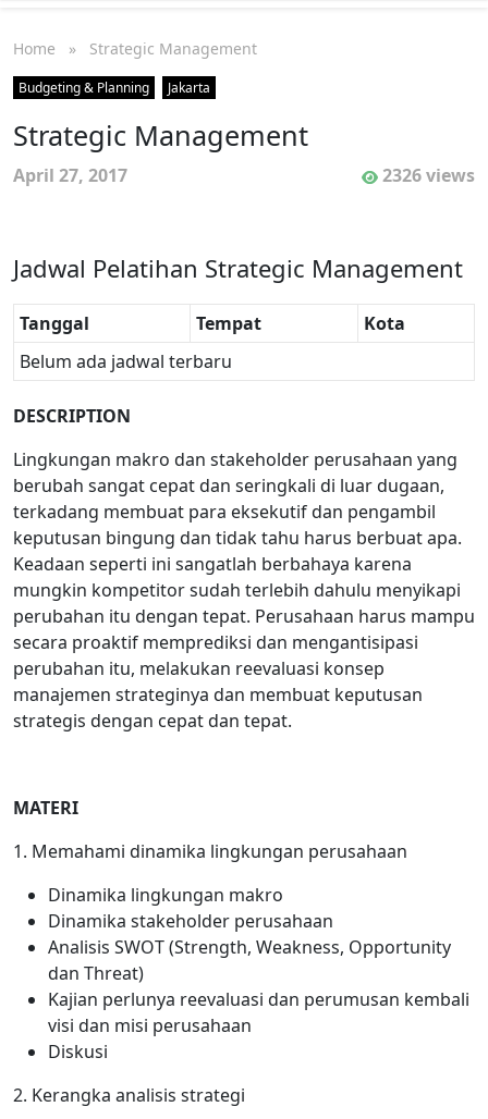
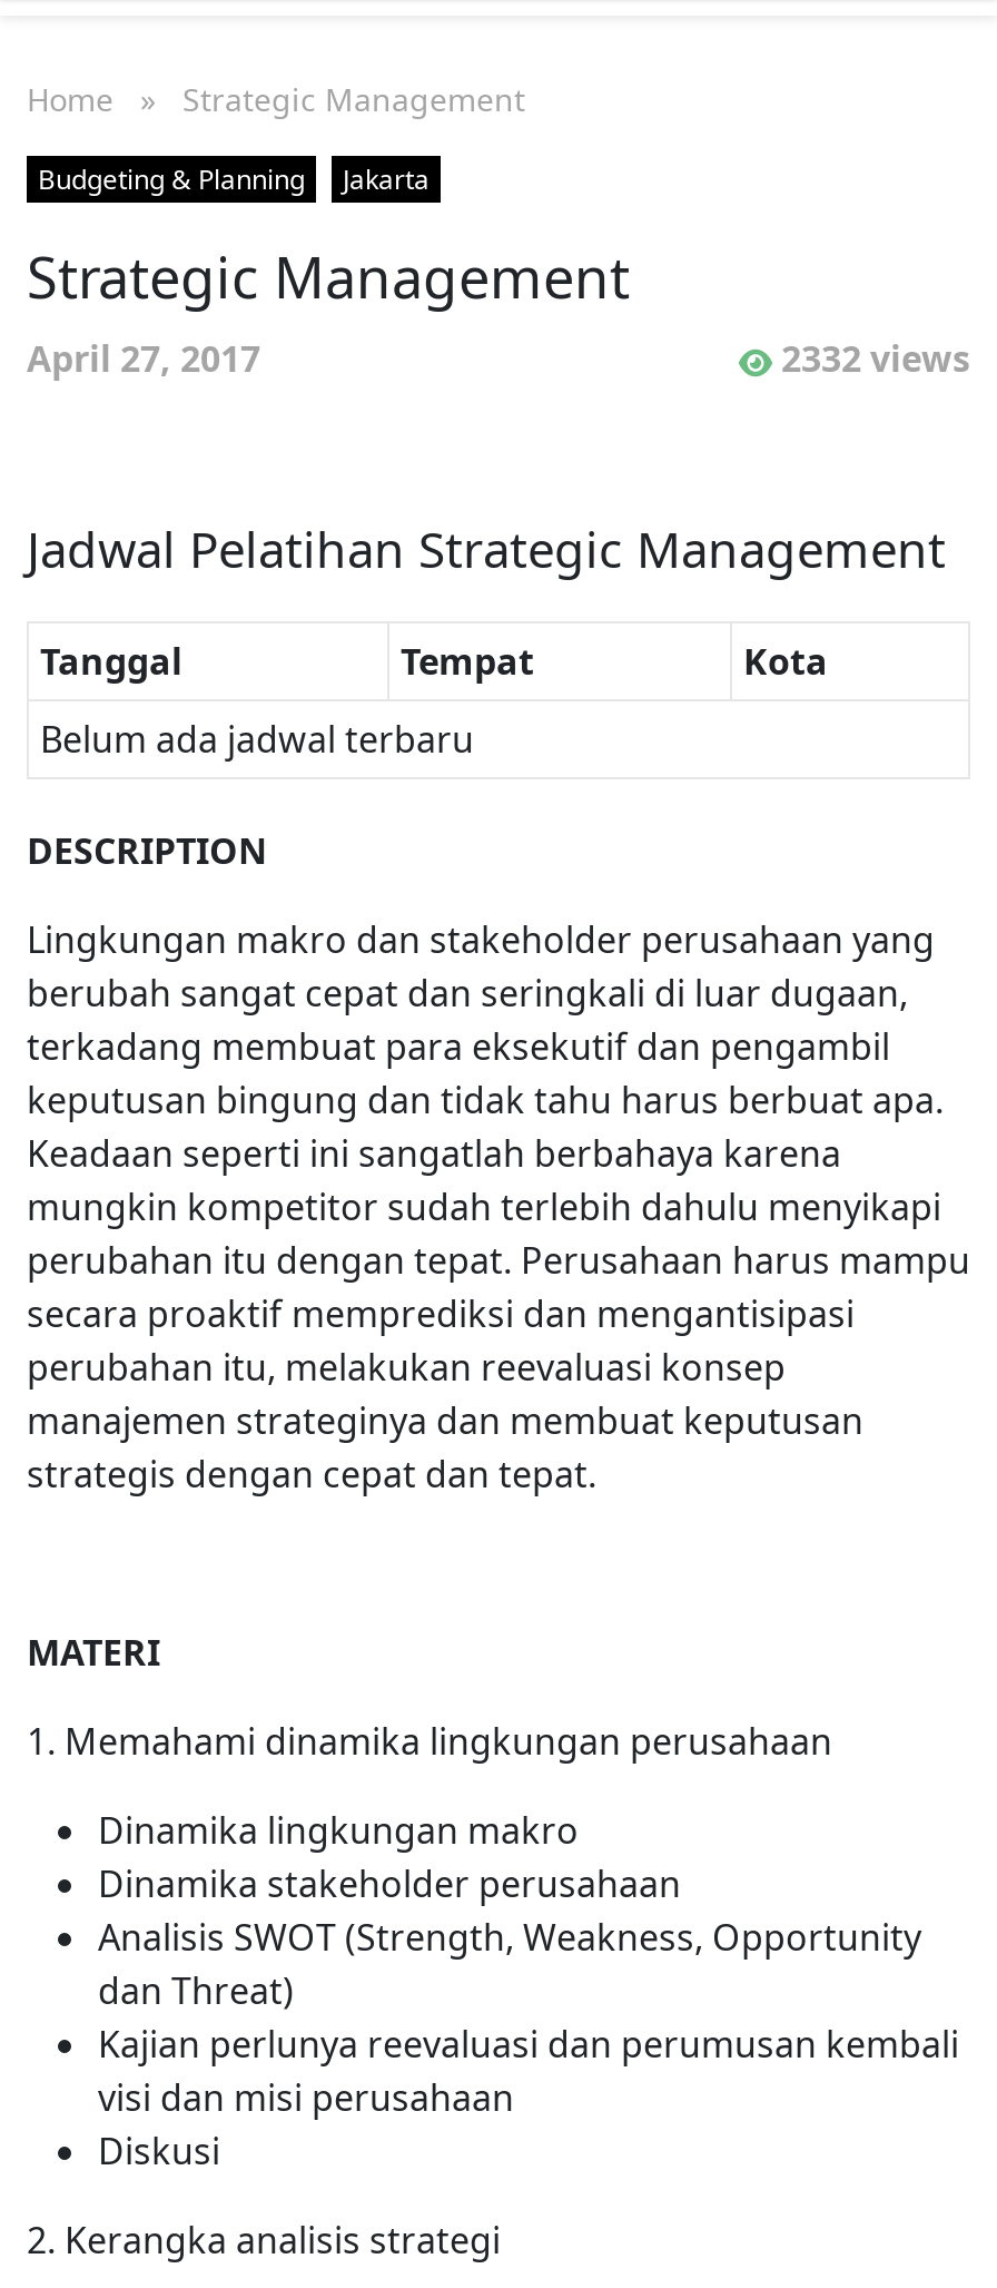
- 2326 views
+ 2332 views
